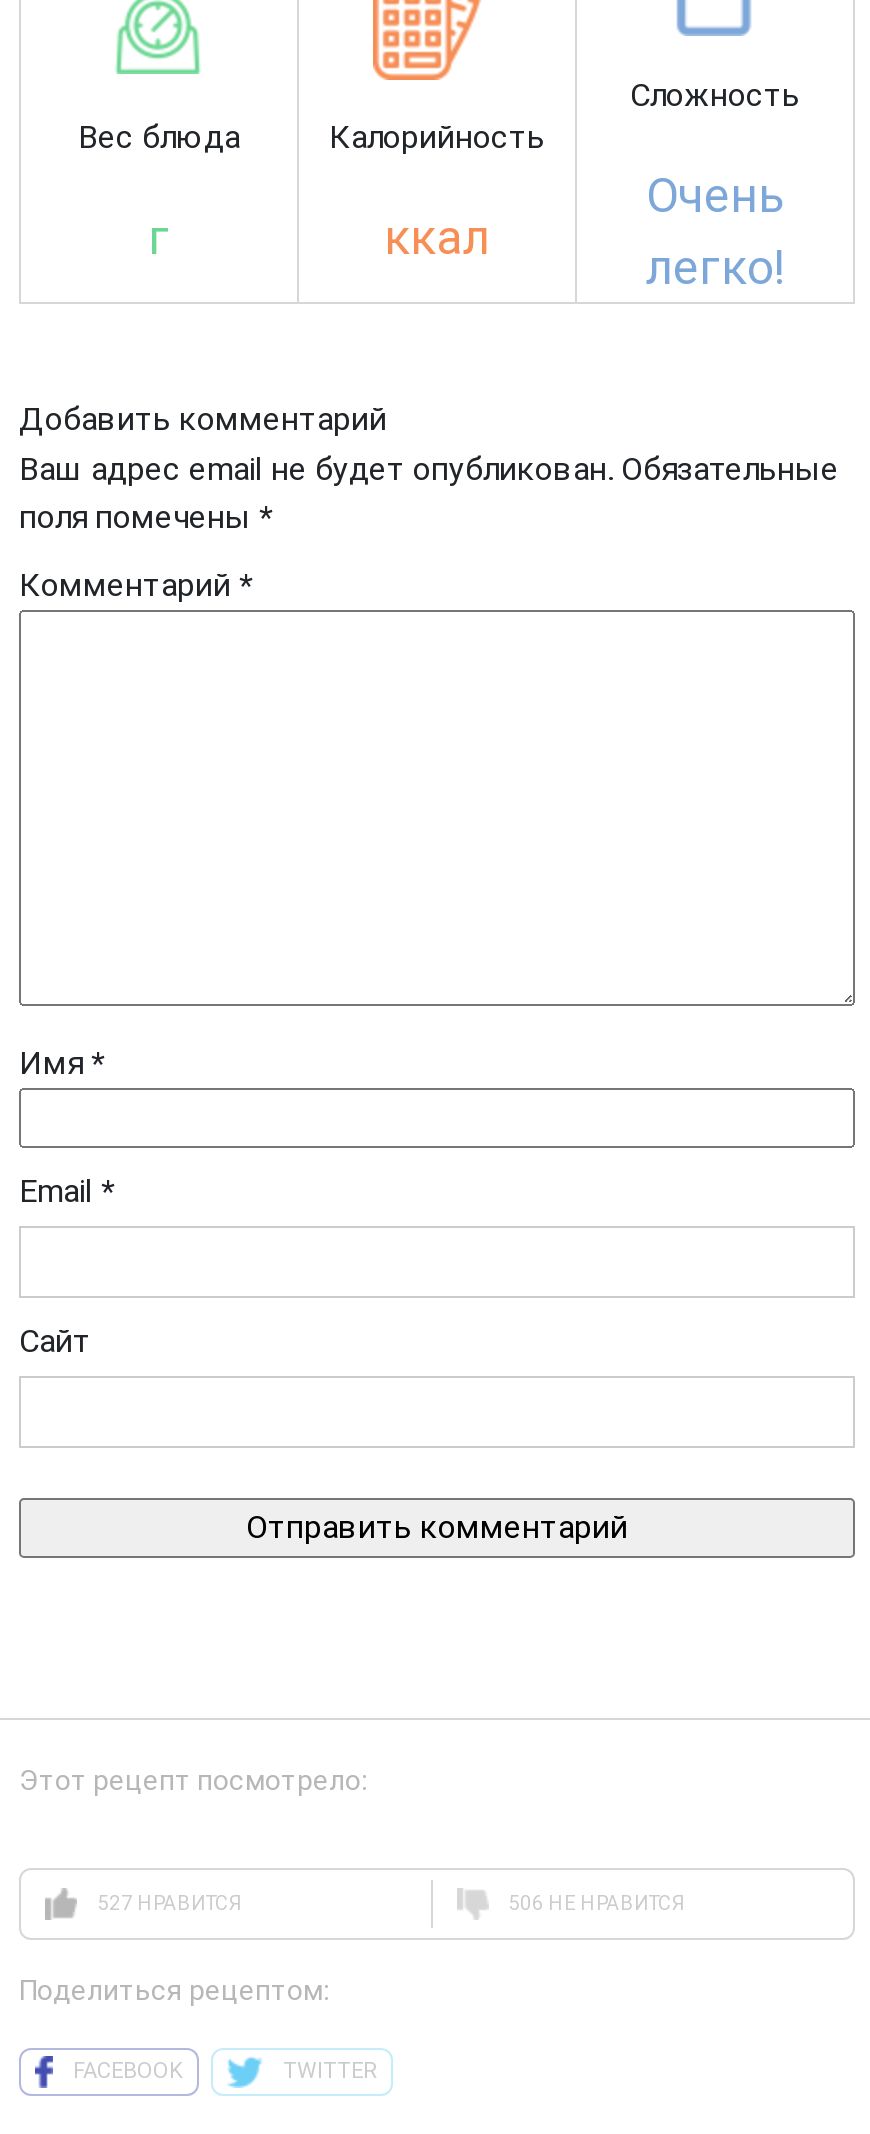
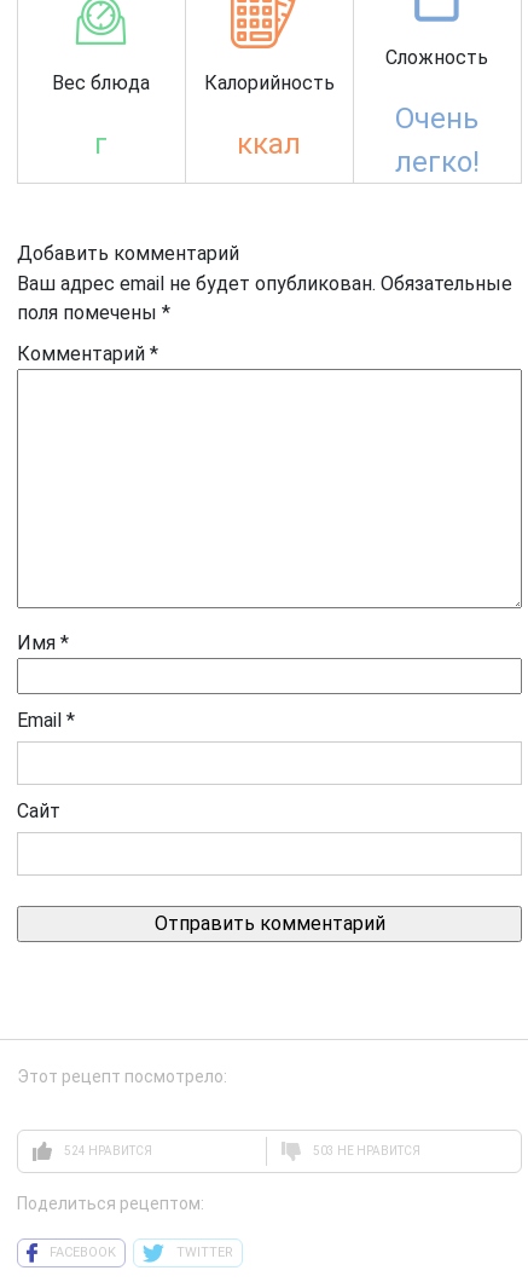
- 527 НРАВИТСЯ
+ 524 НРАВИТСЯ

- 506 НЕ НРАВИТСЯ
+ 503 НЕ НРАВИТСЯ
